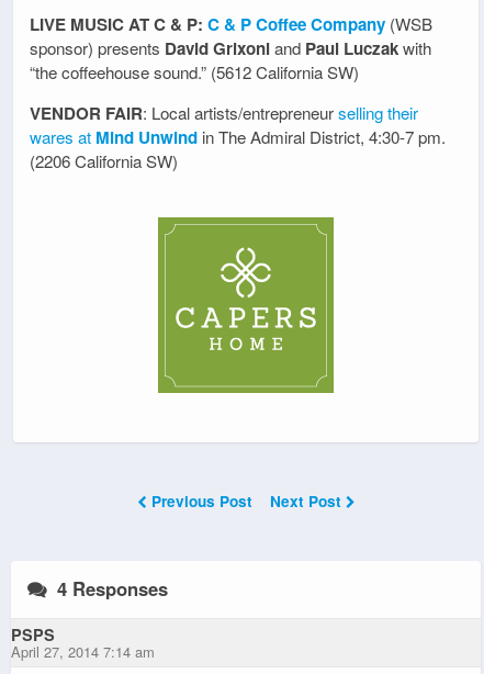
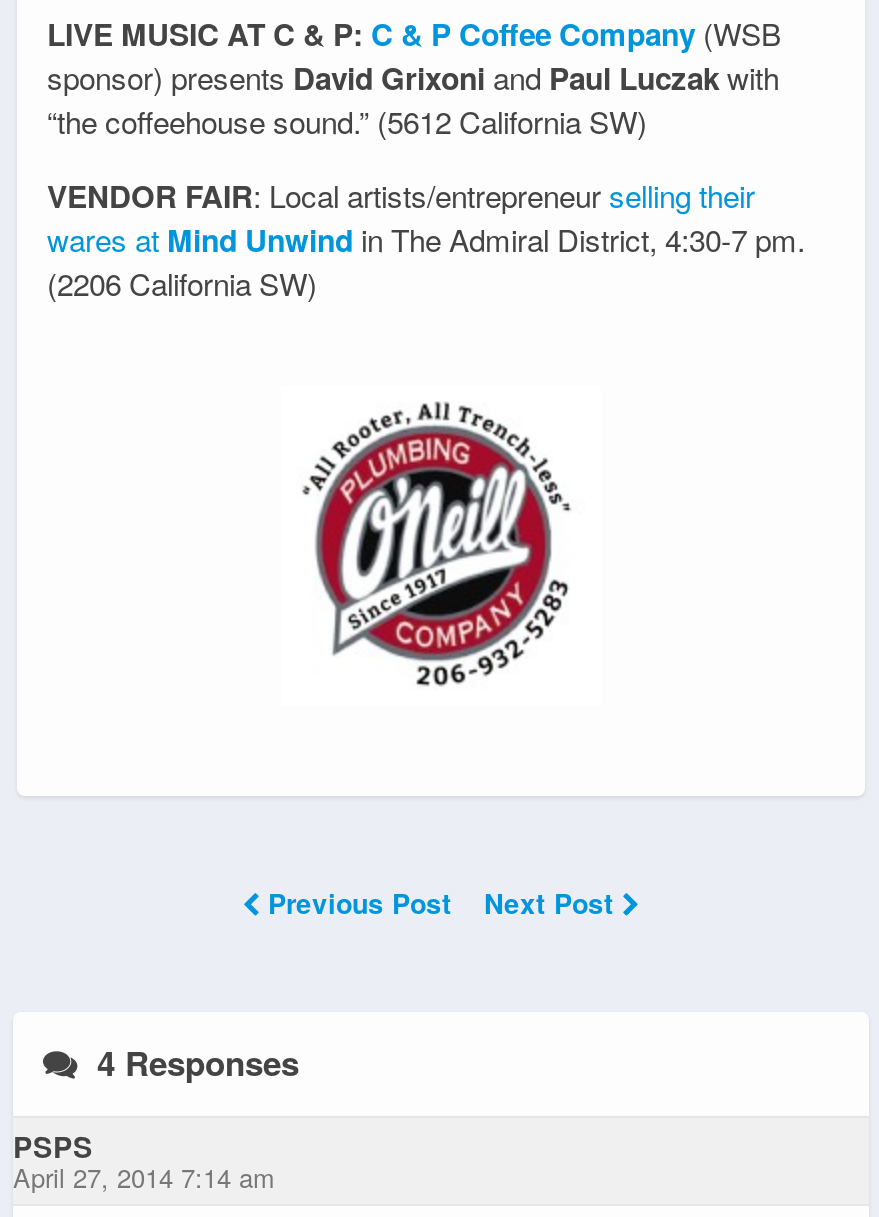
- [image]
+ [image]
